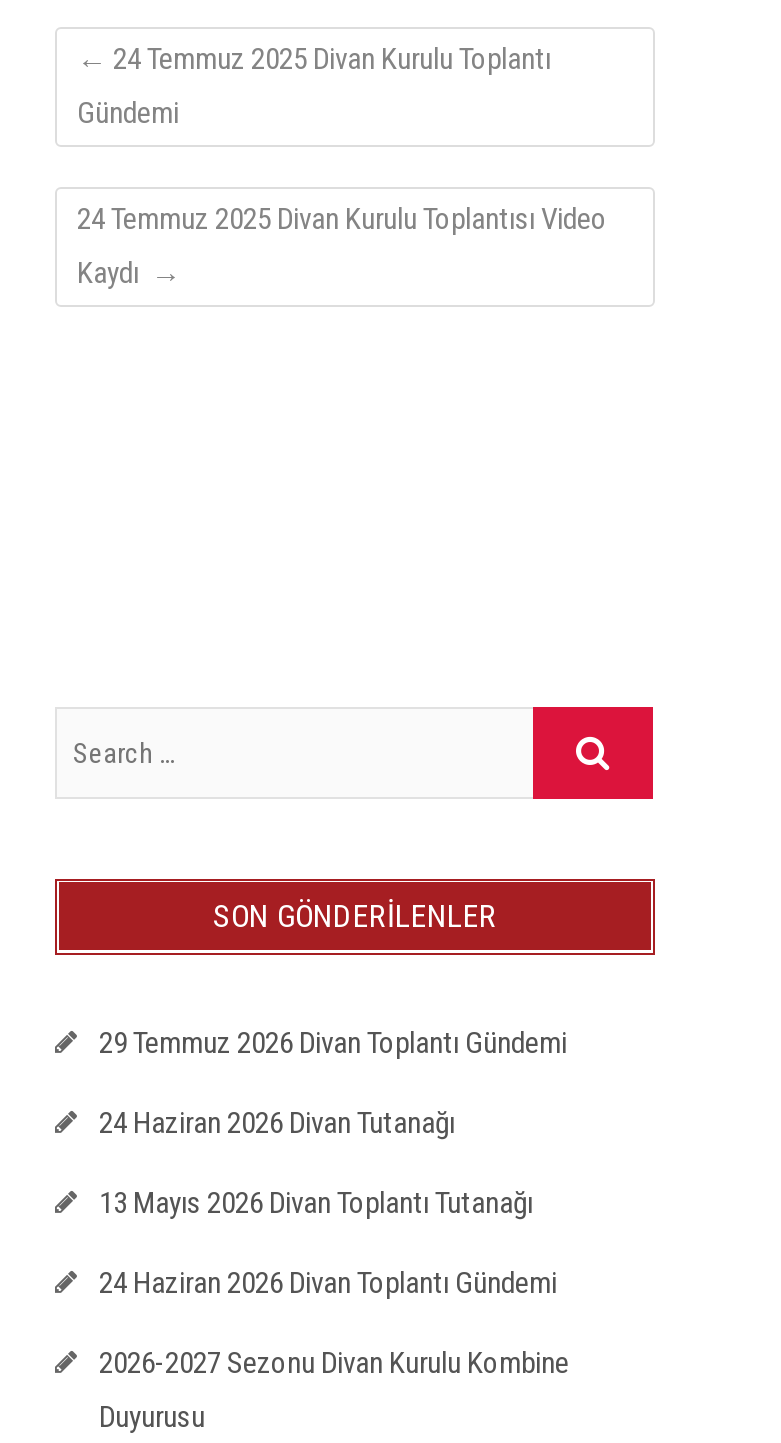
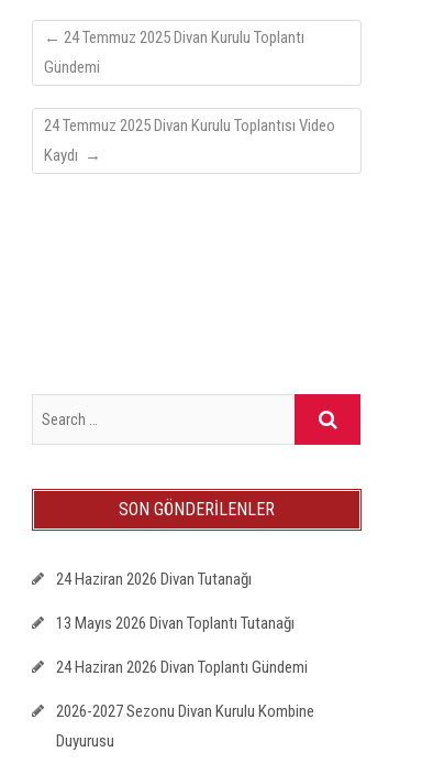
- 29 Temmuz 2026 Divan Toplantı Gündemi
